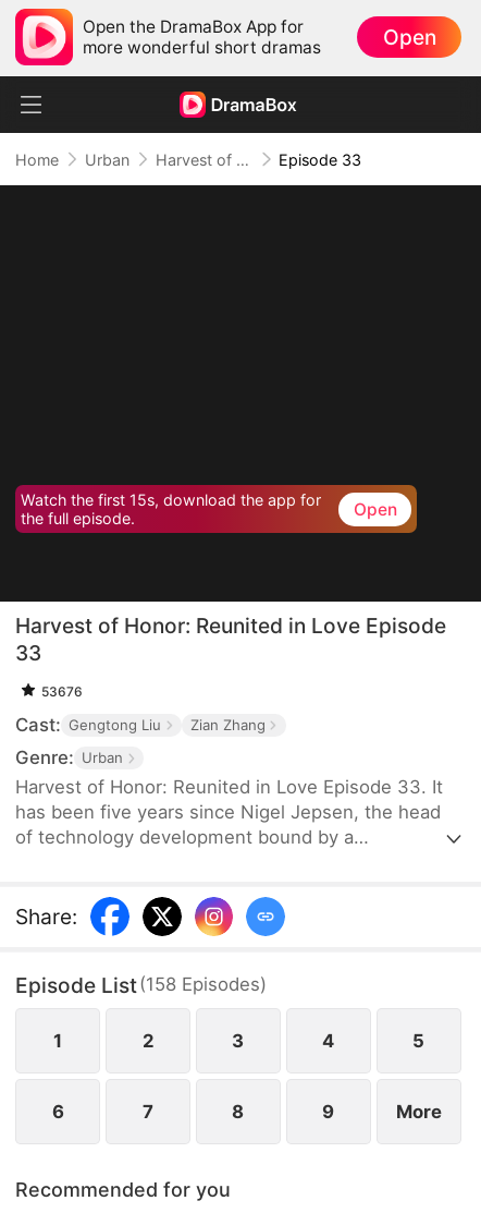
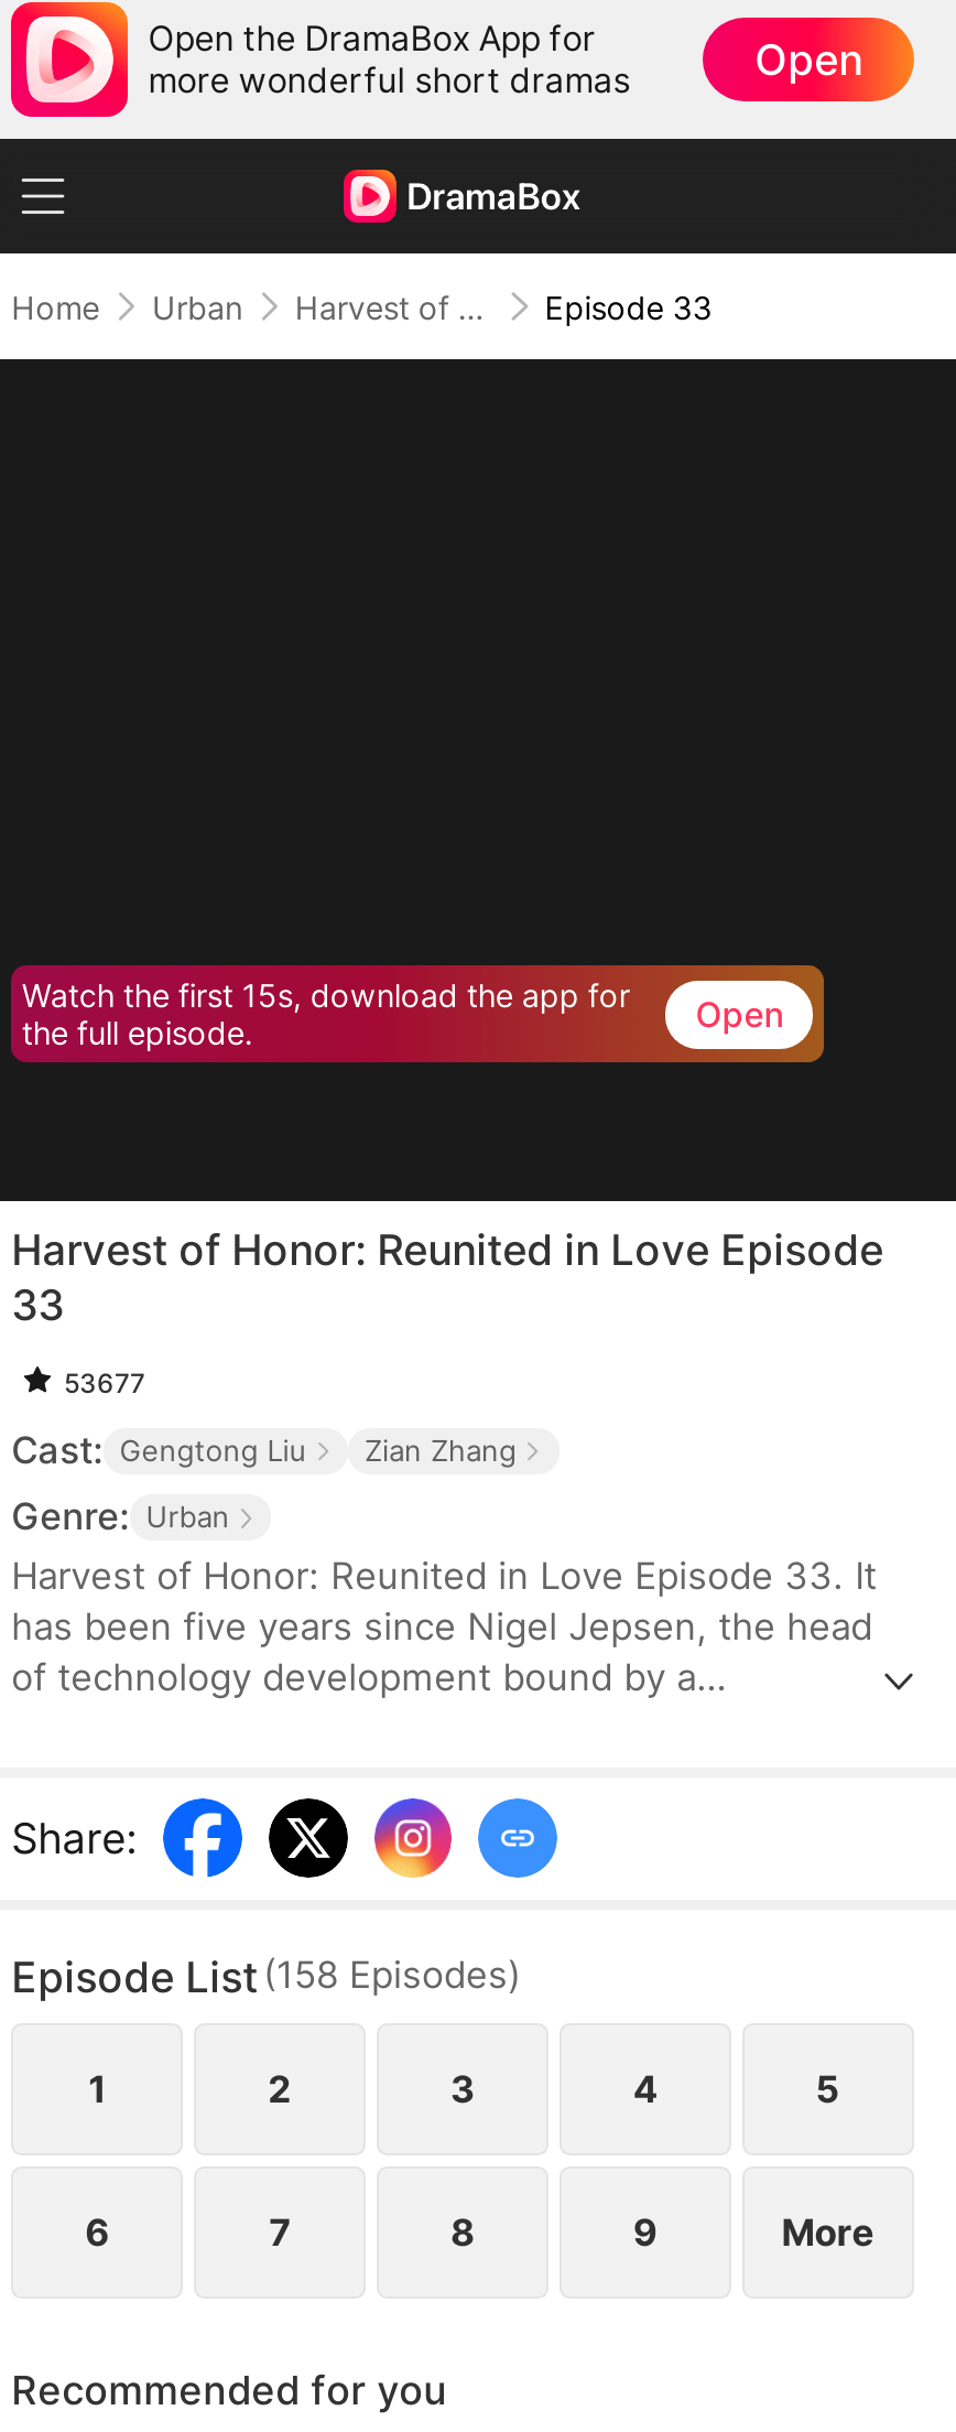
- 53676
+ 53677
